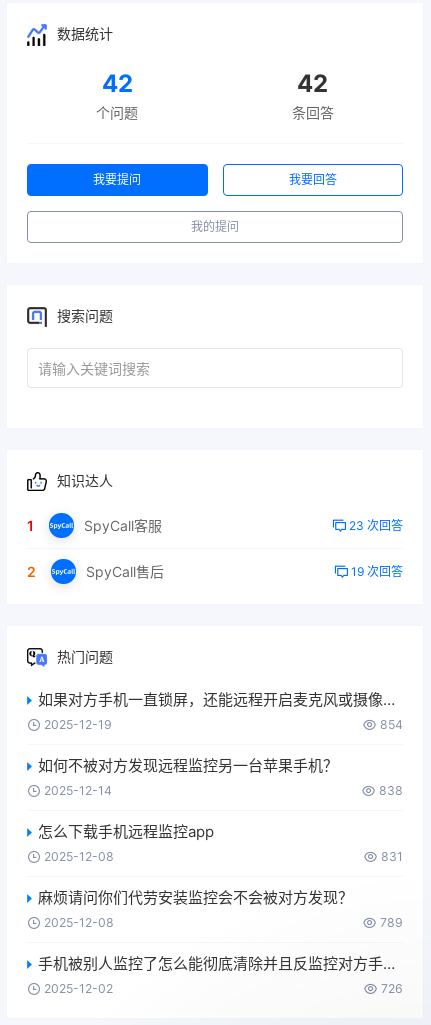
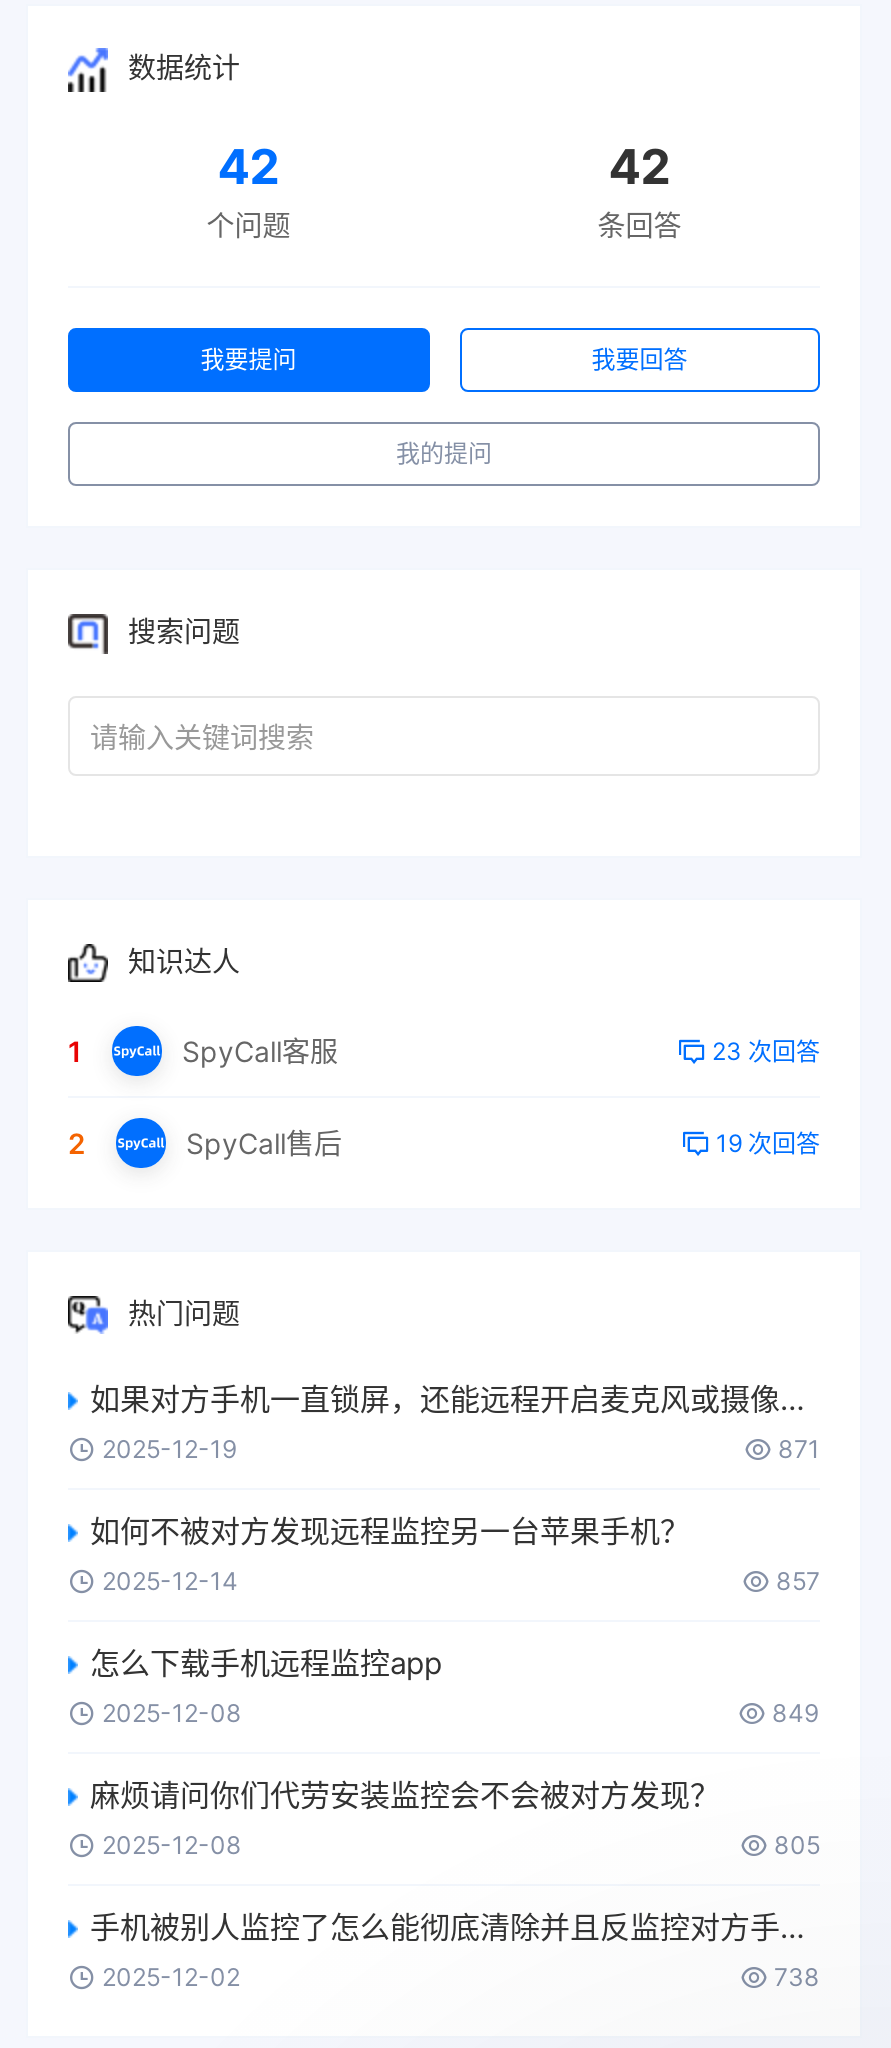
- 854
+ 871

- 838
+ 857

- 831
+ 849

- 789
+ 805

- 726
+ 738
